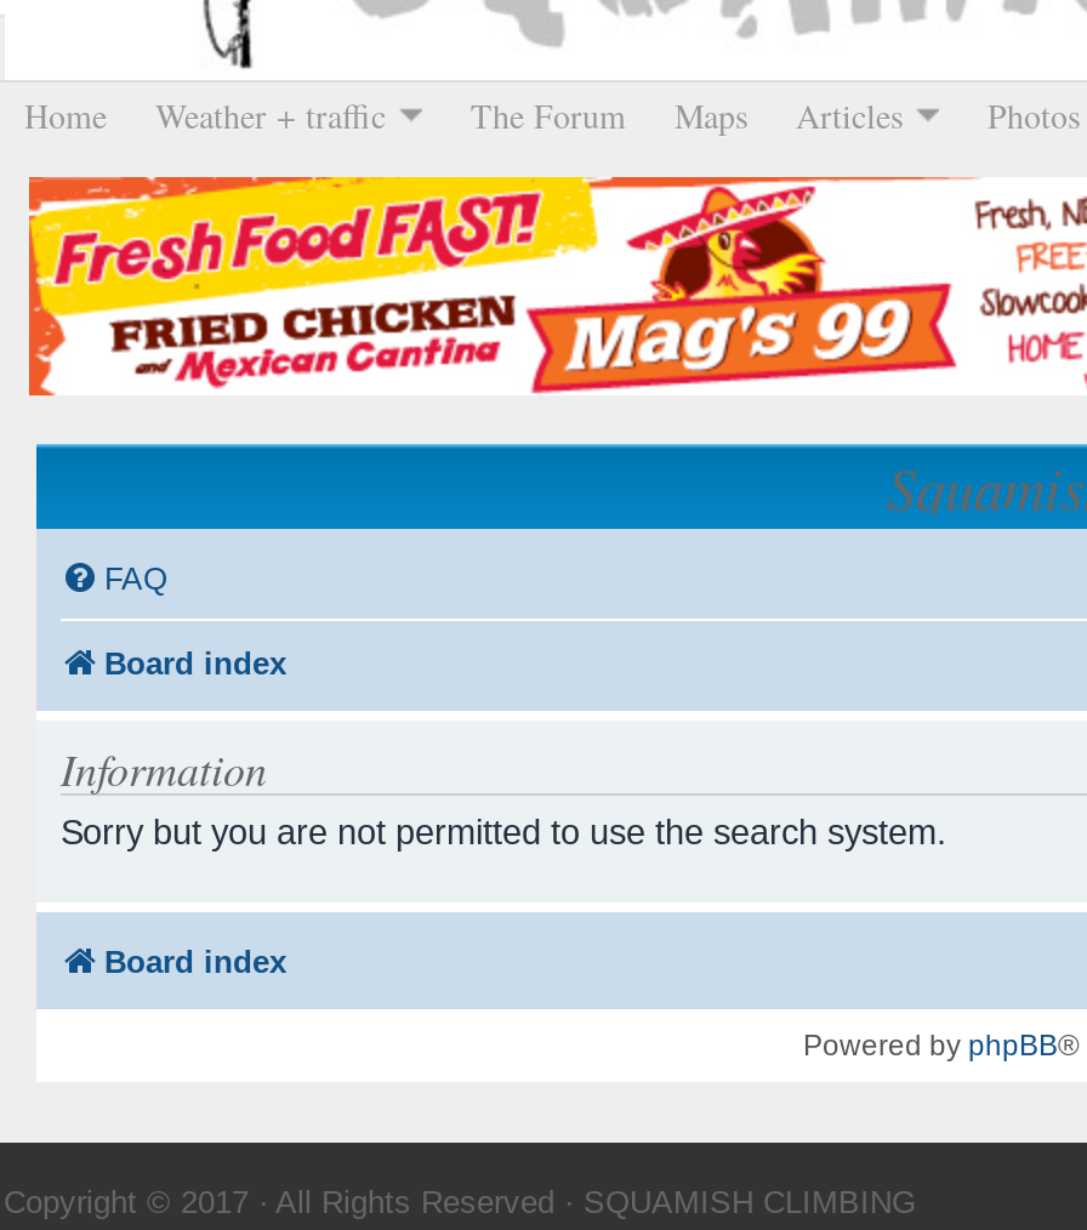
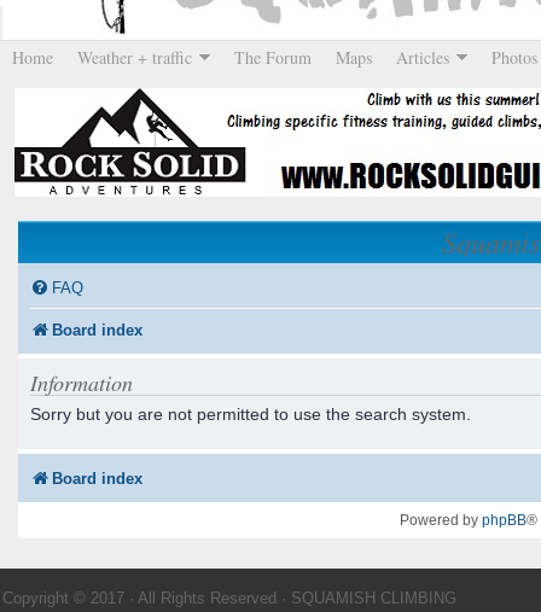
- [image]
+ [image]
